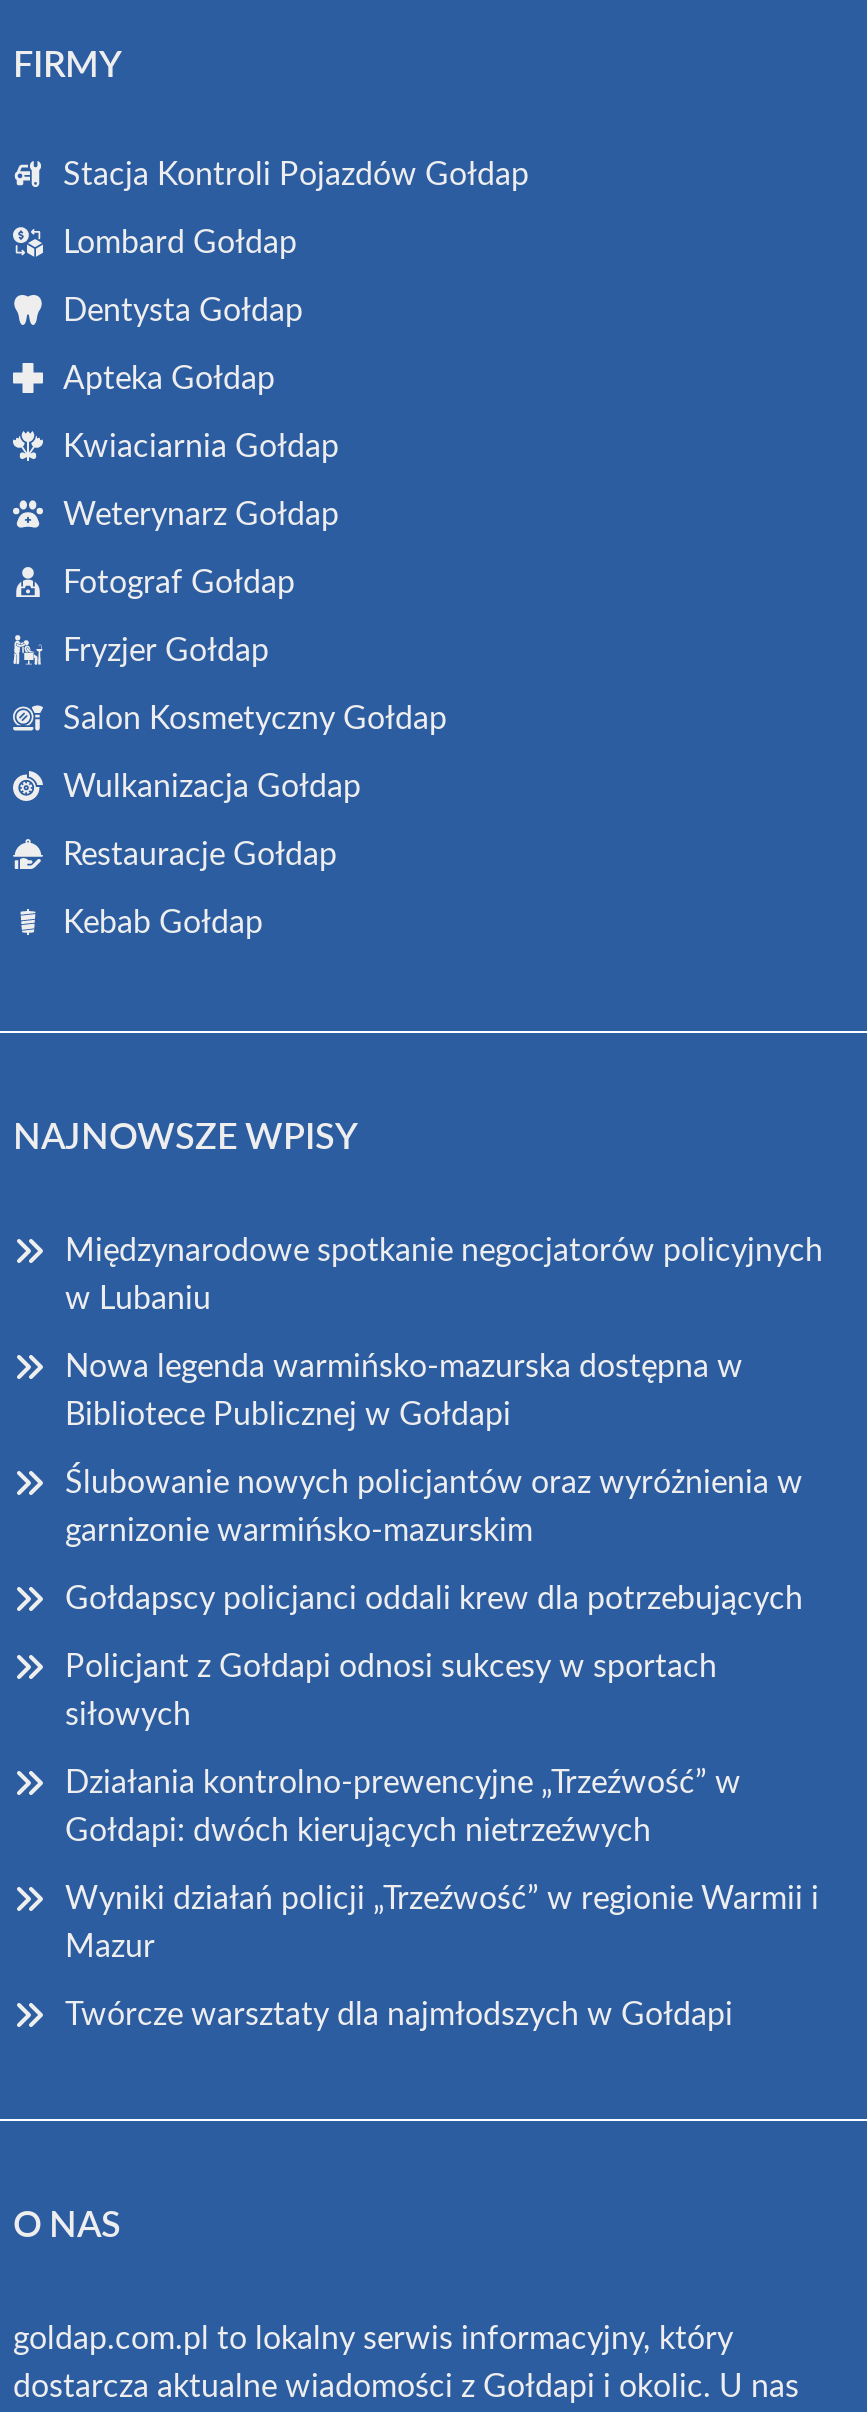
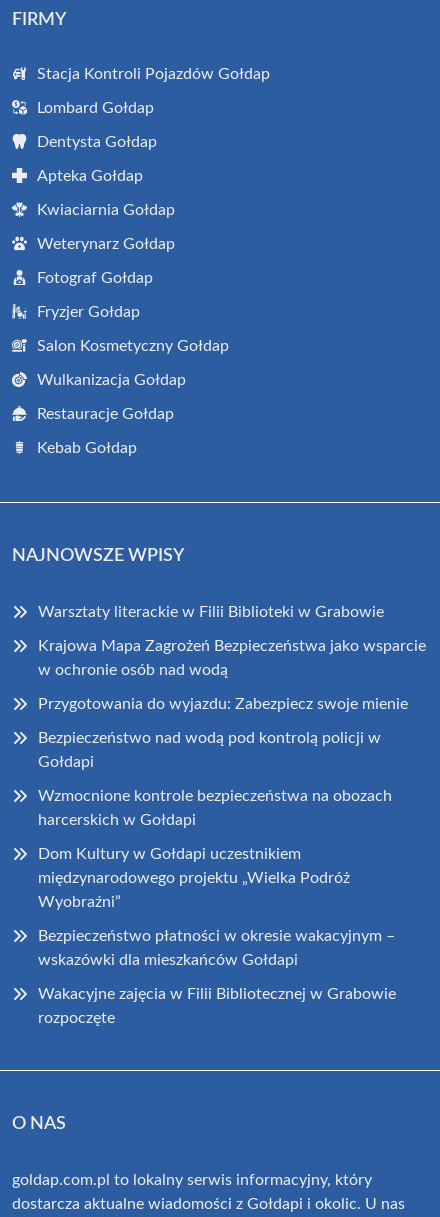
- Międzynarodowe spotkanie negocjatorów policyjnych
- w Lubaniu
- Nowa legenda warmińsko-mazurska dostępna w
- Bibliotece Publicznej w Gołdapi
- Ślubowanie nowych policjantów oraz wyróżnienia w
- garnizonie warmińsko-mazurskim
- Gołdapscy policjanci oddali krew dla potrzebujących
- Policjant z Gołdapi odnosi sukcesy w sportach
- siłowych
- Działania kontrolno-prewencyjne „Trzeźwość” w
- Gołdapi: dwóch kierujących nietrzeźwych
- Wyniki działań policji „Trzeźwość” w regionie Warmii i
- Mazur
- Twórcze warsztaty dla najmłodszych w Gołdapi
+ Warsztaty literackie w Filii Biblioteki w Grabowie
+ Krajowa Mapa Zagrożeń Bezpieczeństwa jako wsparcie
+ w ochronie osób nad wodą
+ Przygotowania do wyjazdu: Zabezpiecz swoje mienie
+ Bezpieczeństwo nad wodą pod kontrolą policji w
+ Gołdapi
+ Wzmocnione kontrole bezpieczeństwa na obozach
+ harcerskich w Gołdapi
+ Dom Kultury w Gołdapi uczestnikiem
+ międzynarodowego projektu „Wielka Podróż
+ Wyobraźni”
+ Bezpieczeństwo płatności w okresie wakacyjnym –
+ wskazówki dla mieszkańców Gołdapi
+ Wakacyjne zajęcia w Filii Bibliotecznej w Grabowie
+ rozpoczęte
